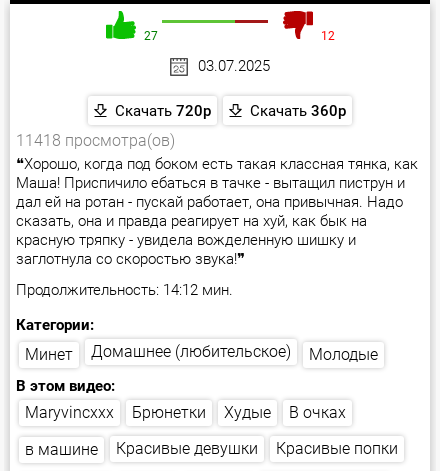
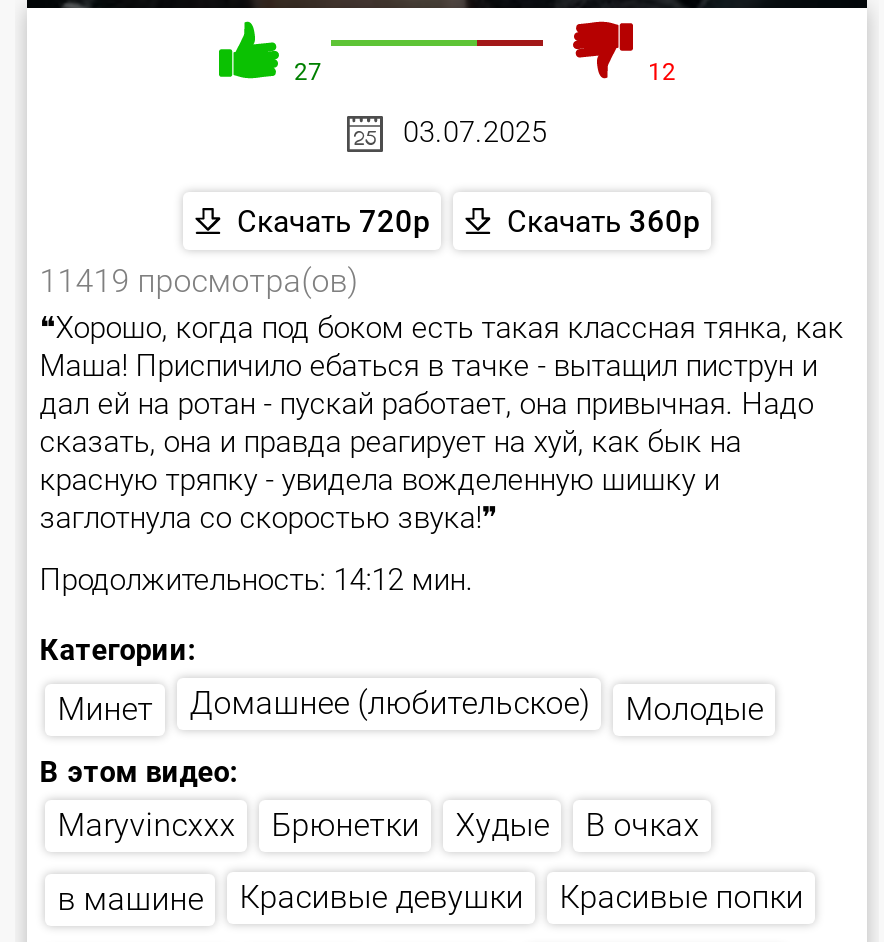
- 11418 просмотра(ов)
+ 11419 просмотра(ов)
